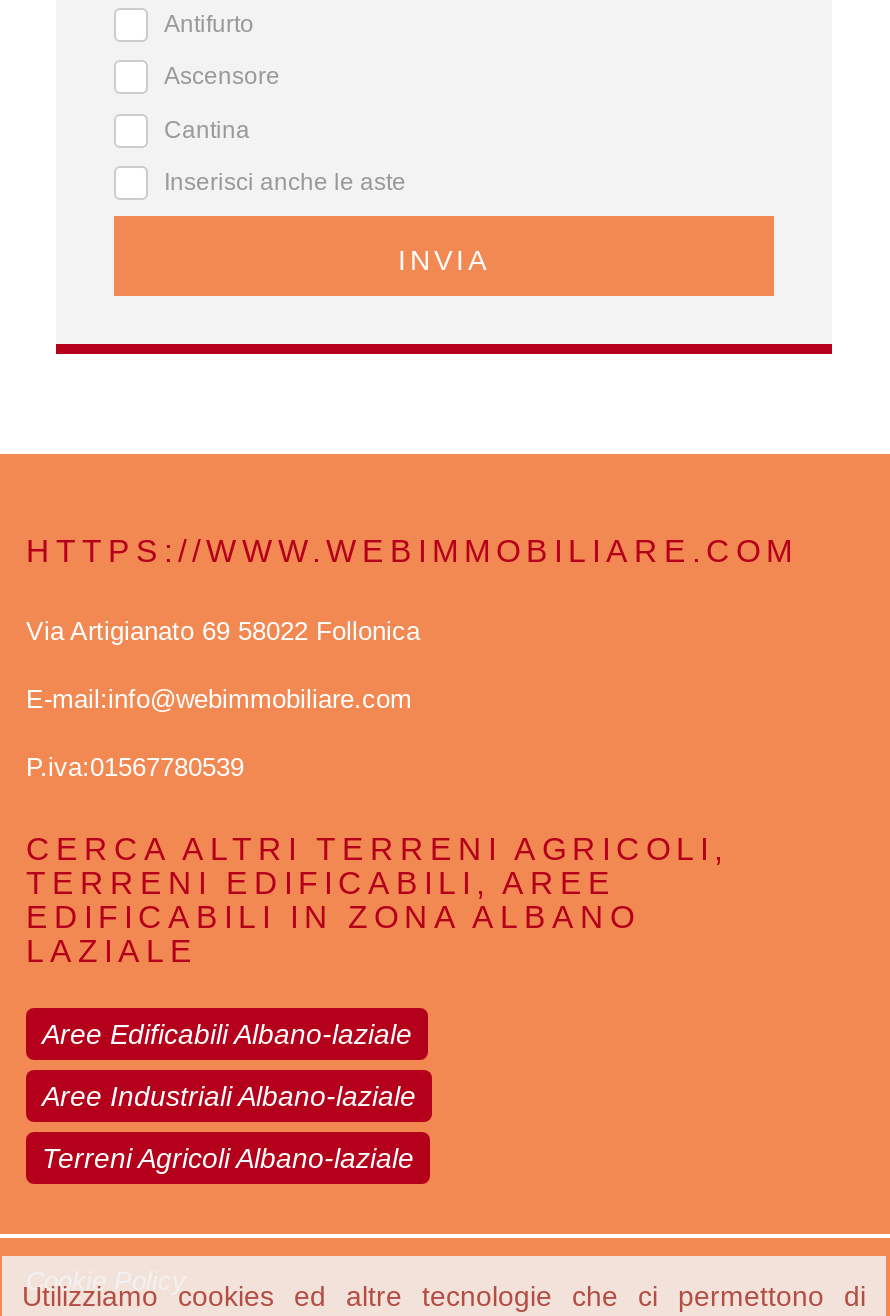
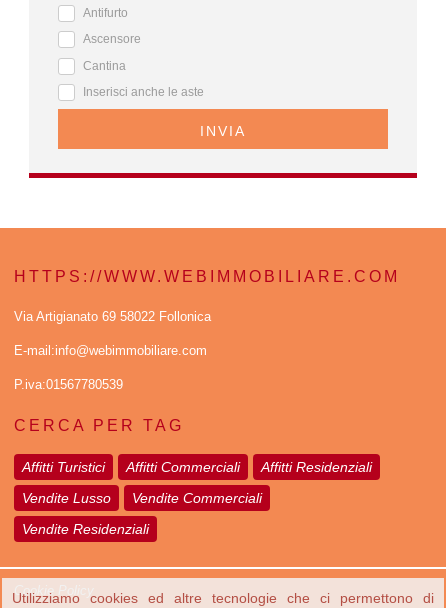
- CERCA ALTRI TERRENI AGRICOLI,
- TERRENI EDIFICABILI, AREE
- EDIFICABILI IN ZONA ALBANO
- LAZIALE
+ CERCA PER TAG

- Aree Edificabili Albano-laziale
+ Affitti Turistici
+ Affitti Commerciali
+ Affitti Residenziali

- Aree Industriali Albano-laziale
+ Vendite Lusso
+ Vendite Commerciali

- Terreni Agricoli Albano-laziale
+ Vendite Residenziali
